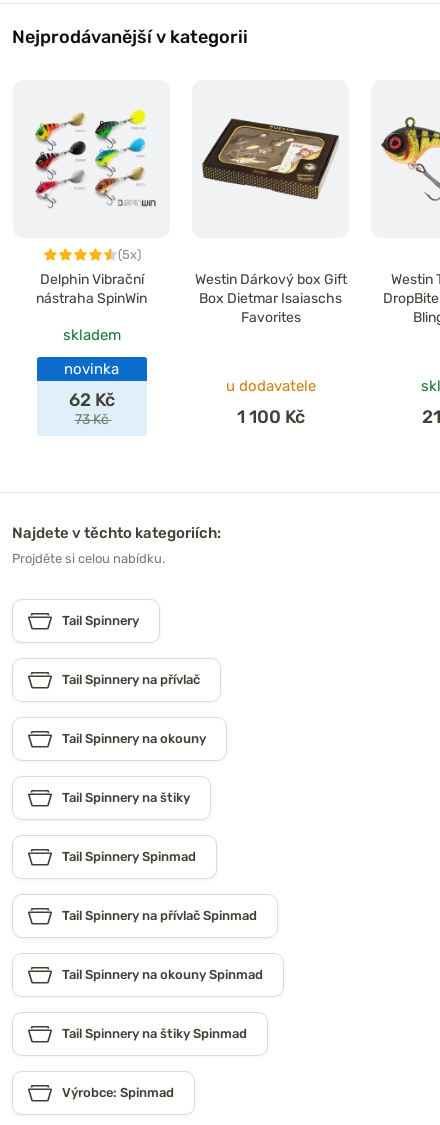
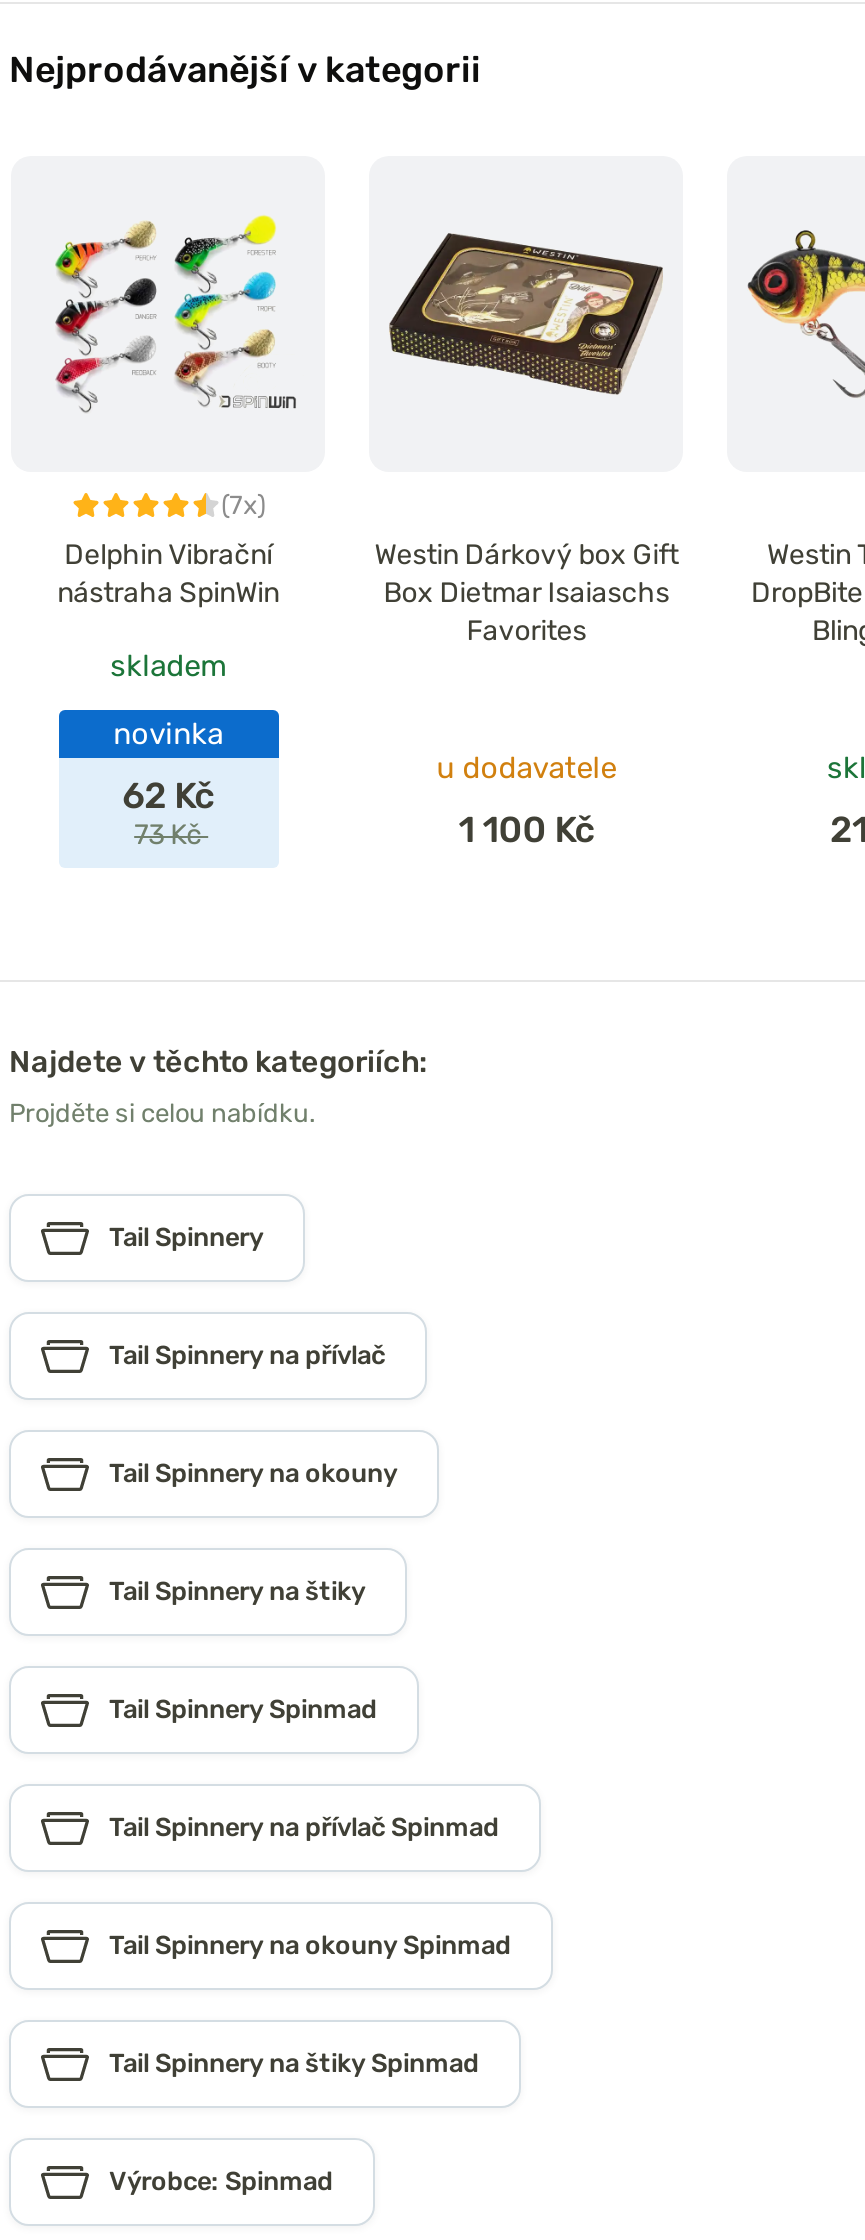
- (5x)
+ (7x)
